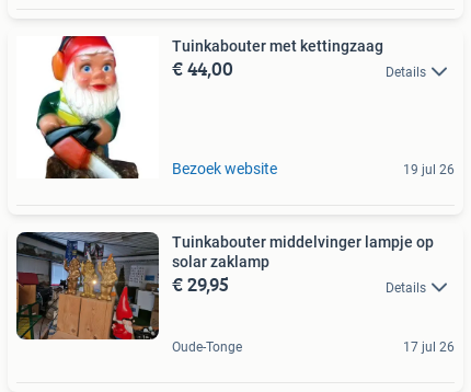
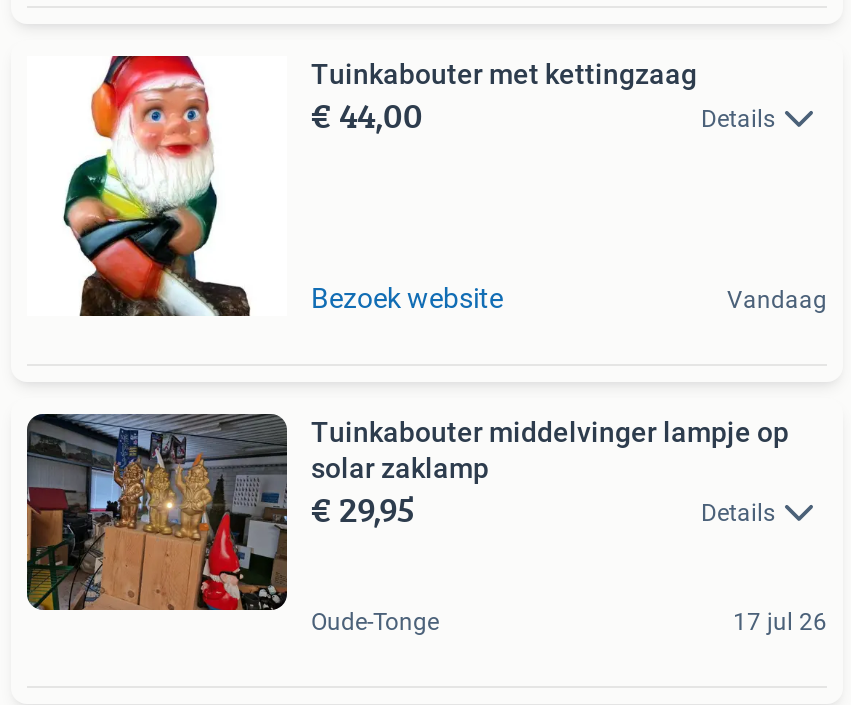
- 19 jul 26
+ Vandaag
